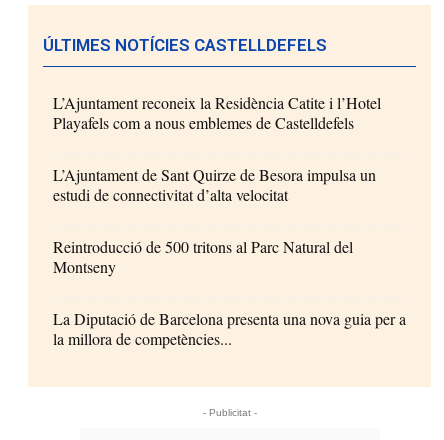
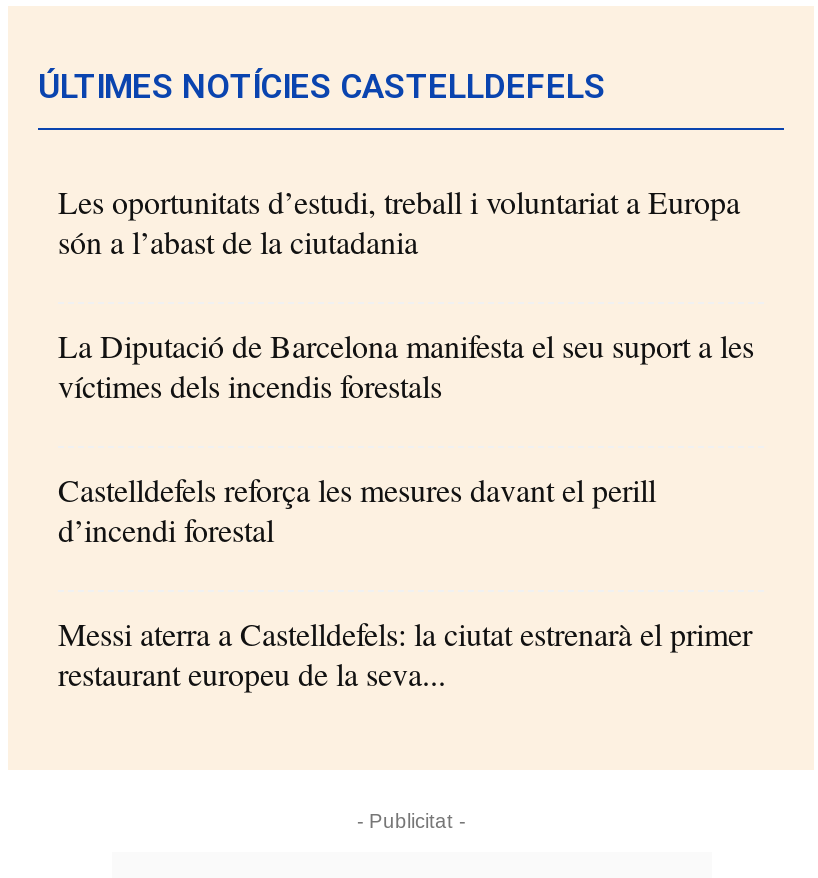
- L’Ajuntament reconeix la Residència Catite i l’Hotel
- Playafels com a nous emblemes de Castelldefels
+ Les oportunitats d’estudi, treball i voluntariat a Europa
+ són a l’abast de la ciutadania

- L’Ajuntament de Sant Quirze de Besora impulsa un
- estudi de connectivitat d’alta velocitat
+ La Diputació de Barcelona manifesta el seu suport a les
+ víctimes dels incendis forestals

- Reintroducció de 500 tritons al Parc Natural del
- Montseny
+ Castelldefels reforça les mesures davant el perill
+ d’incendi forestal

- La Diputació de Barcelona presenta una nova guia per a
- la millora de competències...
+ Messi aterra a Castelldefels: la ciutat estrenarà el primer
+ restaurant europeu de la seva...
